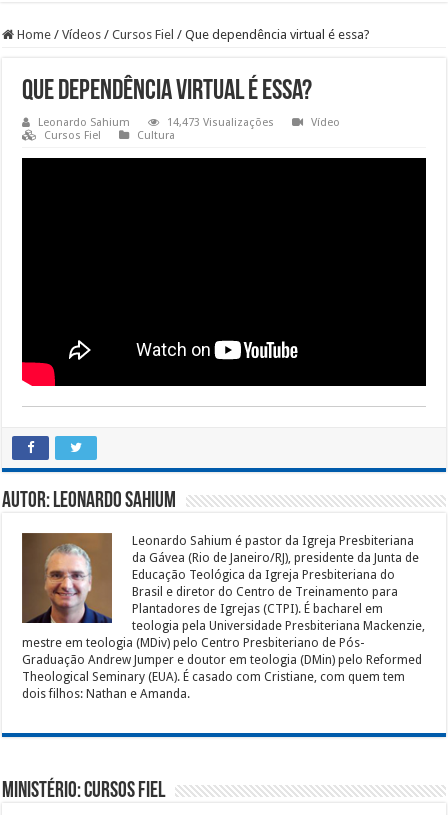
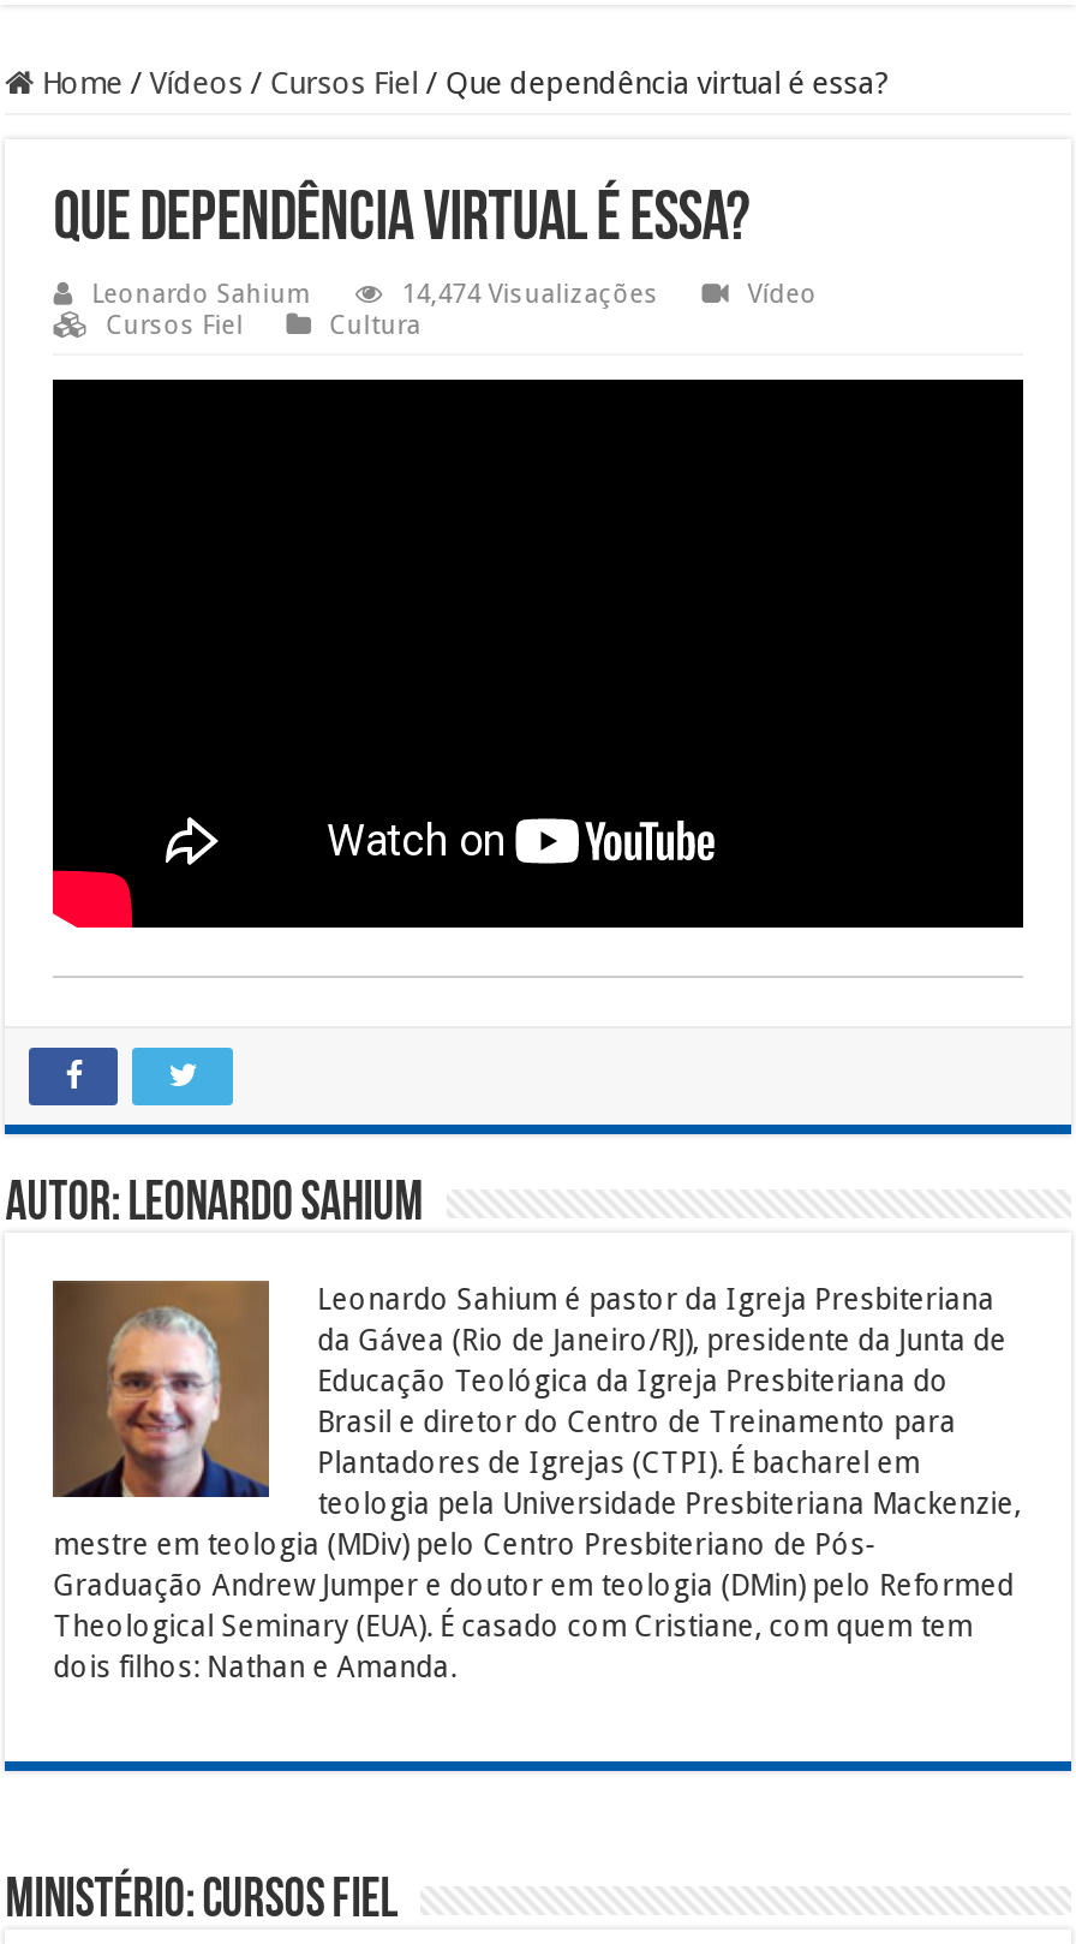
- 14,473 Visualizações
+ 14,474 Visualizações
